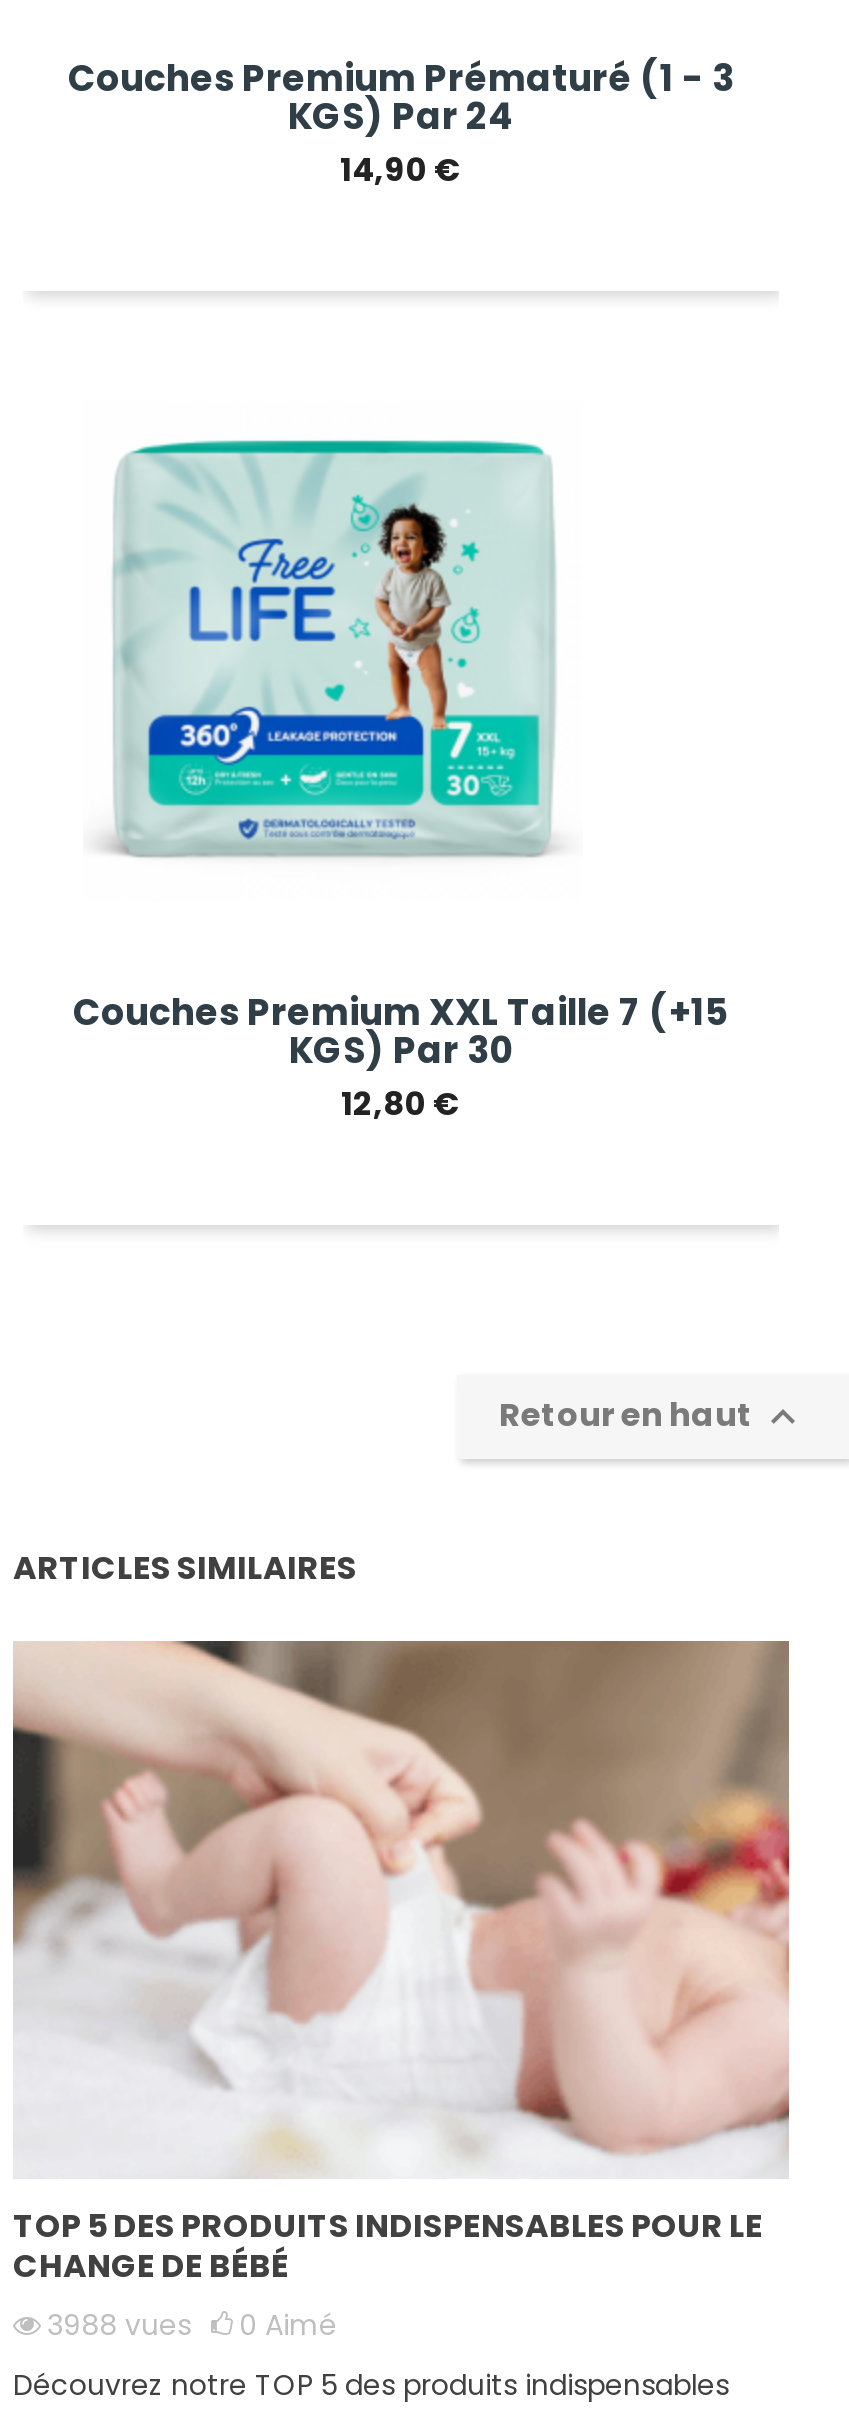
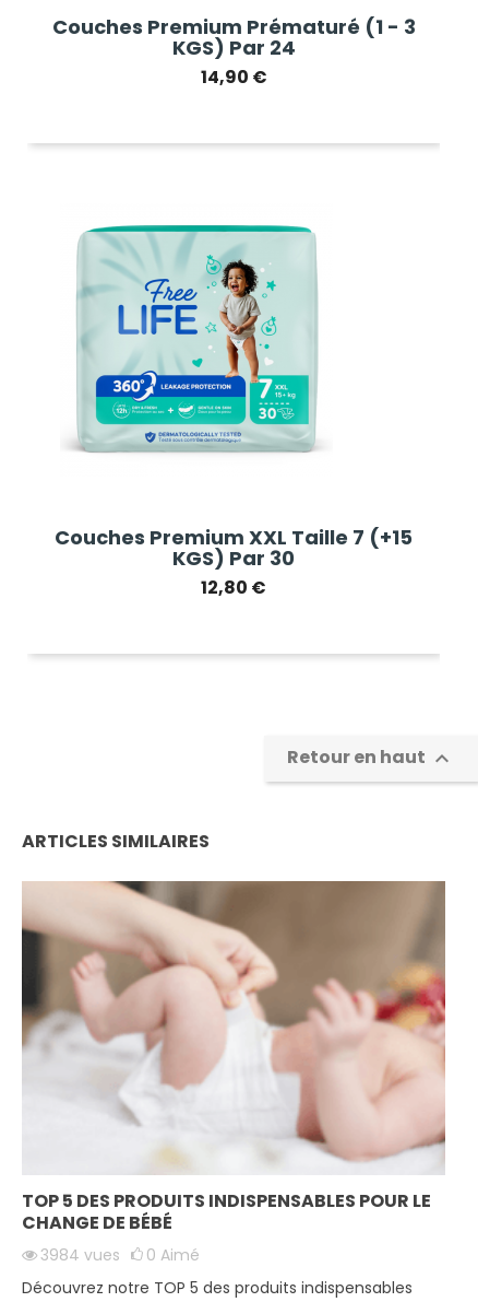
- 3988 vues 0 Aimé
+ 3984 vues 0 Aimé
